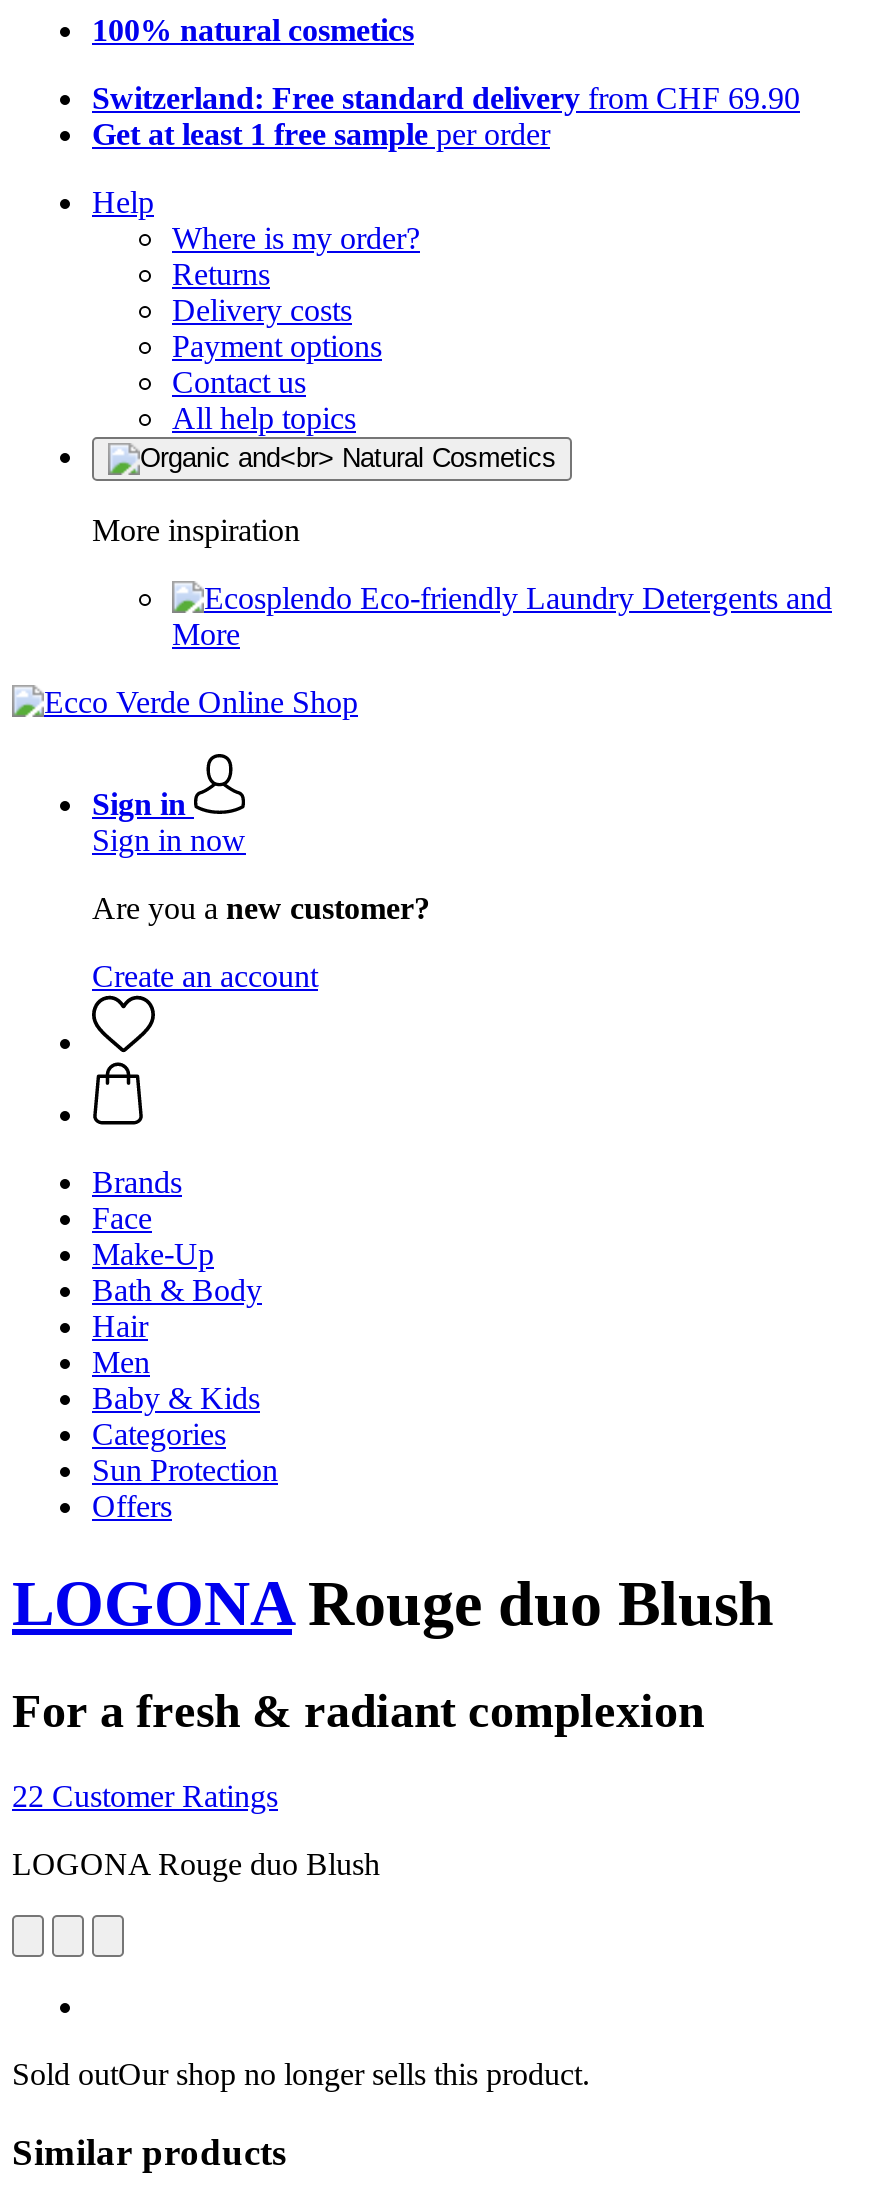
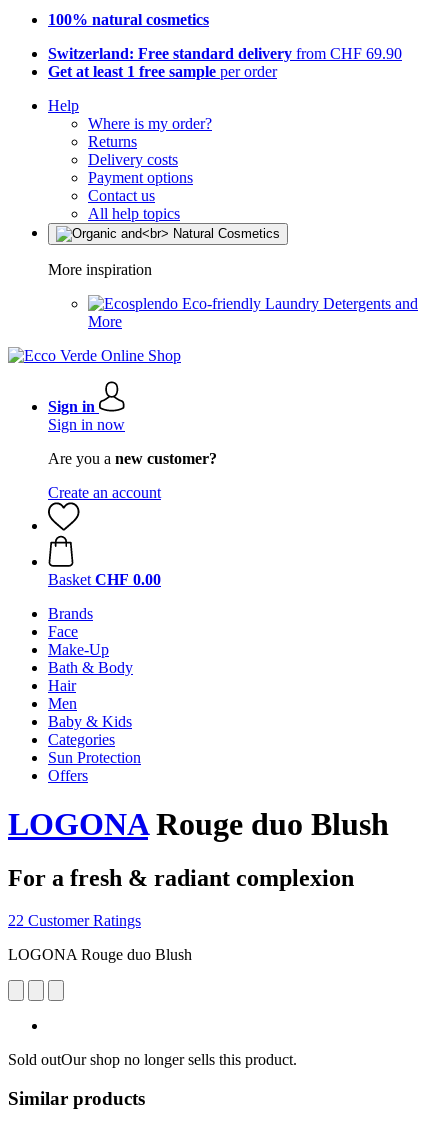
+ Basket CHF 0.00
